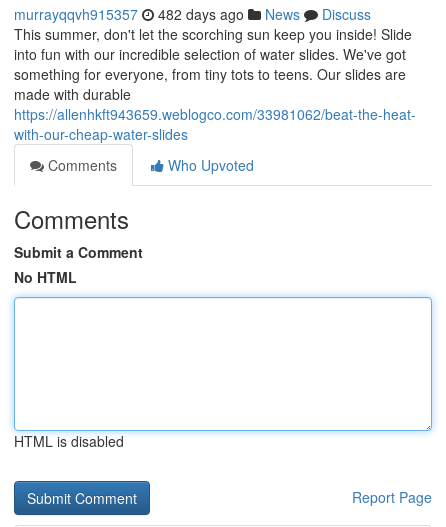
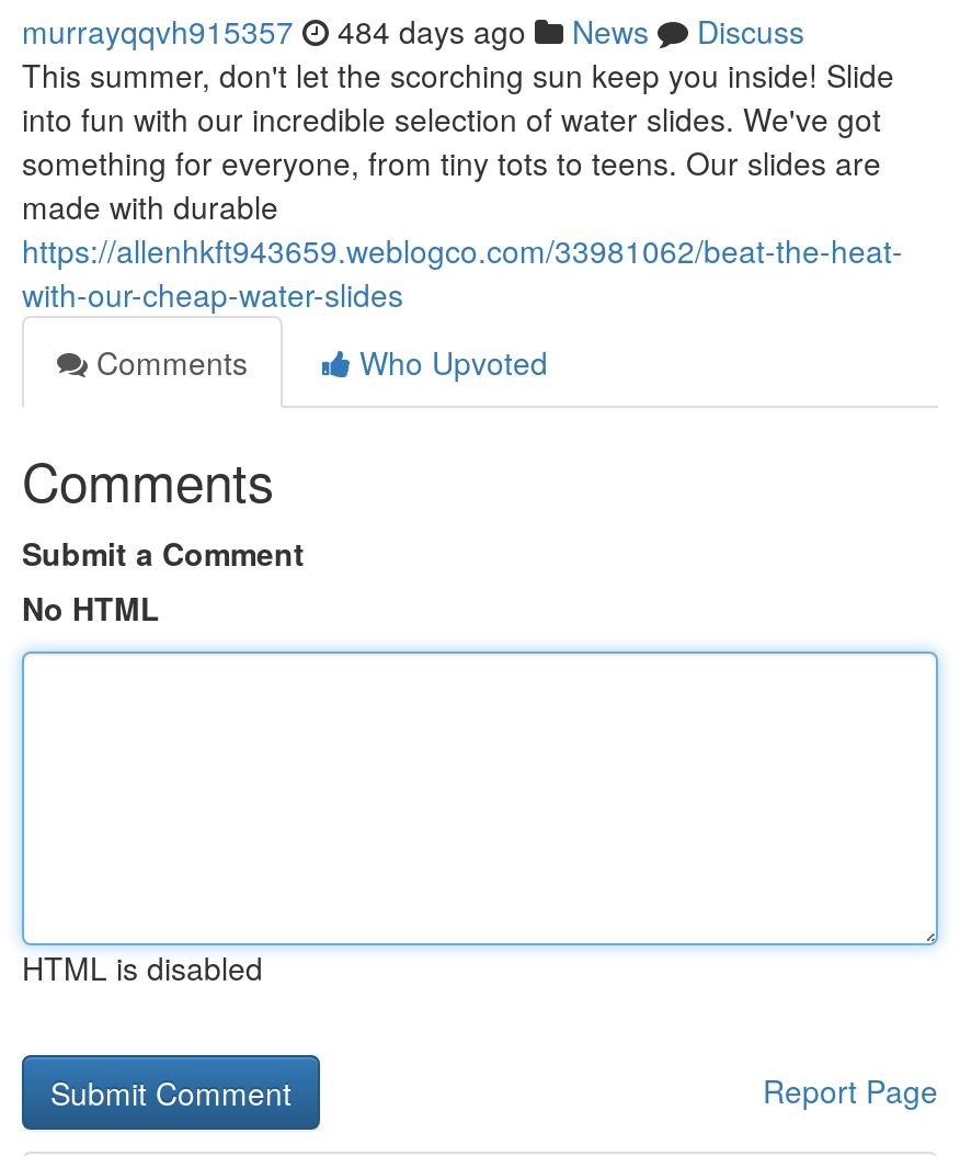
- murrayqqvh915357 482 days ago News Discuss
+ murrayqqvh915357 484 days ago News Discuss
